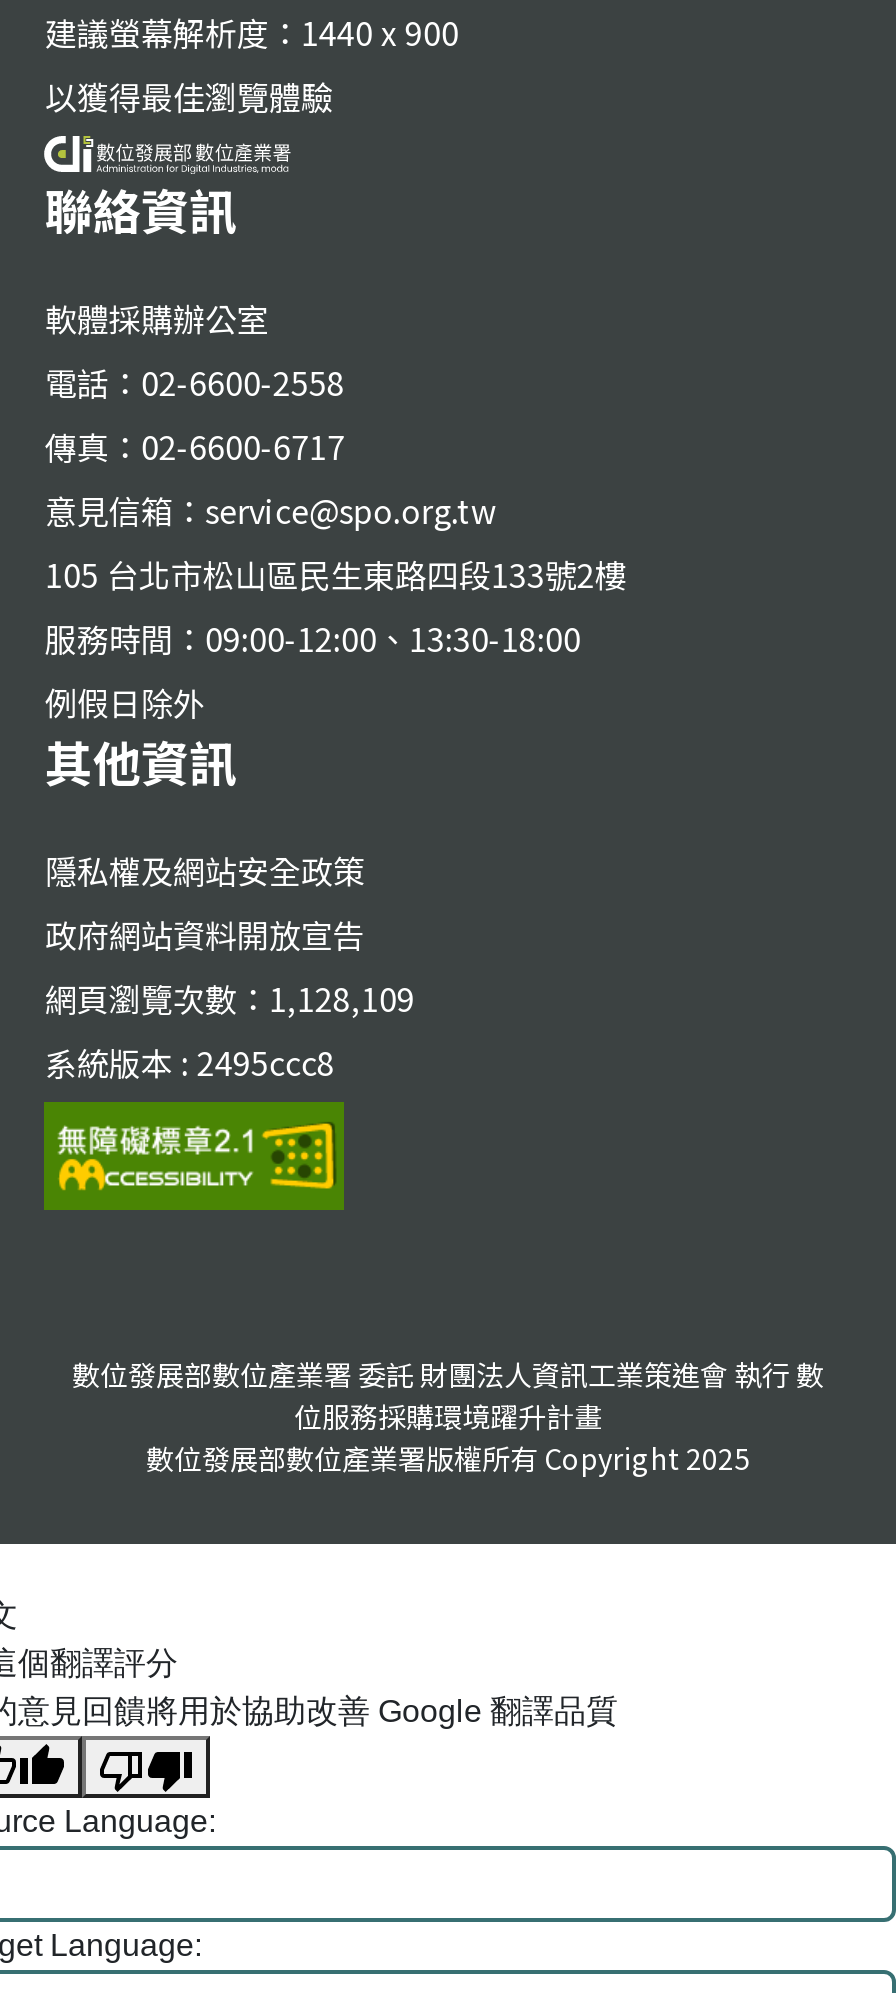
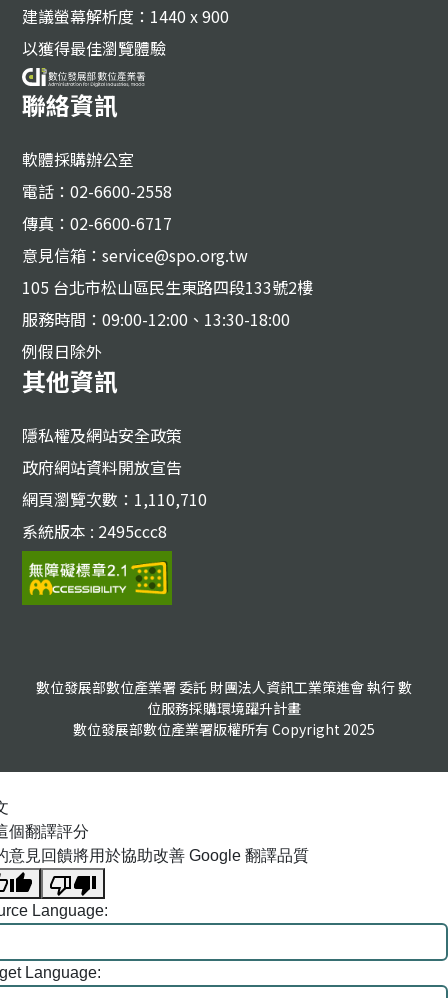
- 網頁瀏覽次數：1,128,109
+ 網頁瀏覽次數：1,110,710
